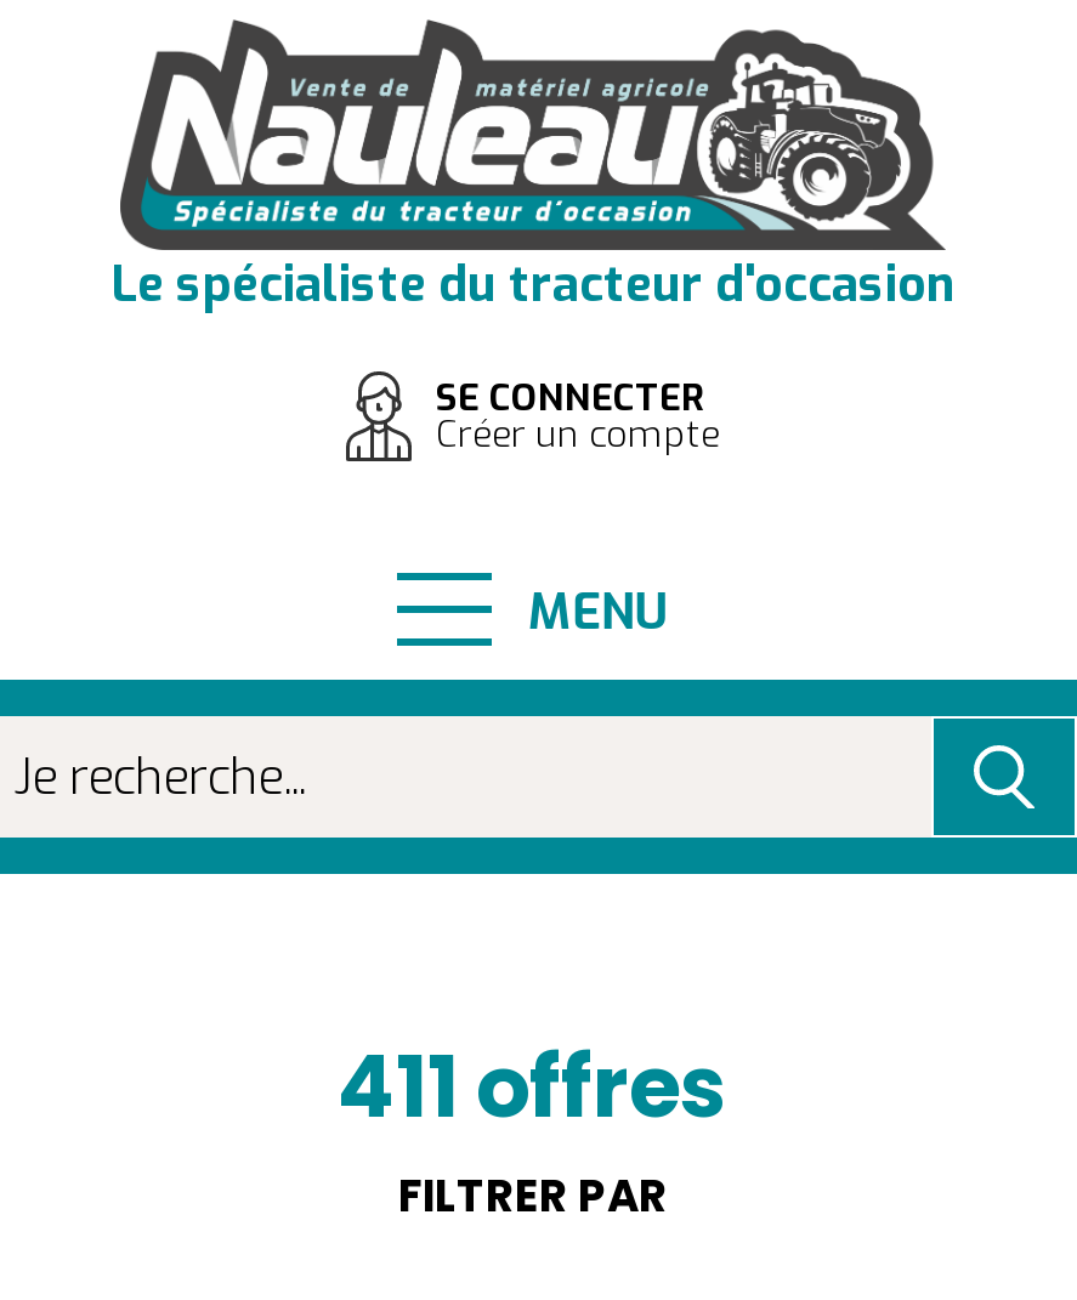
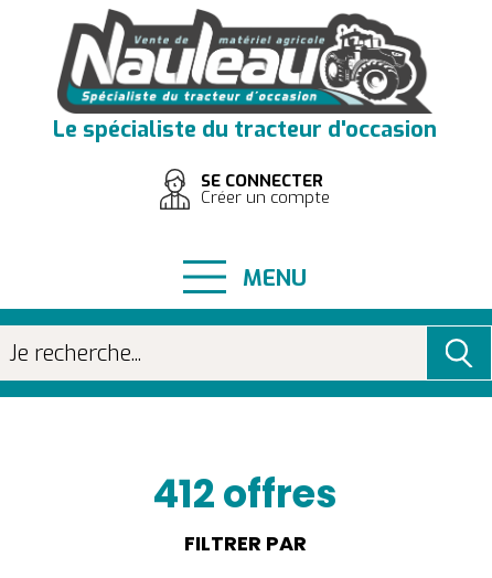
- 411 offres
+ 412 offres
